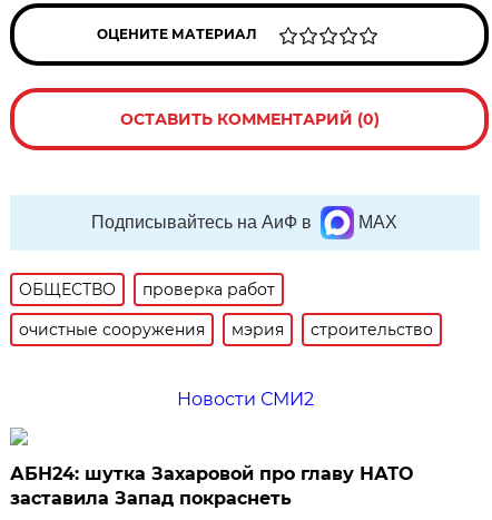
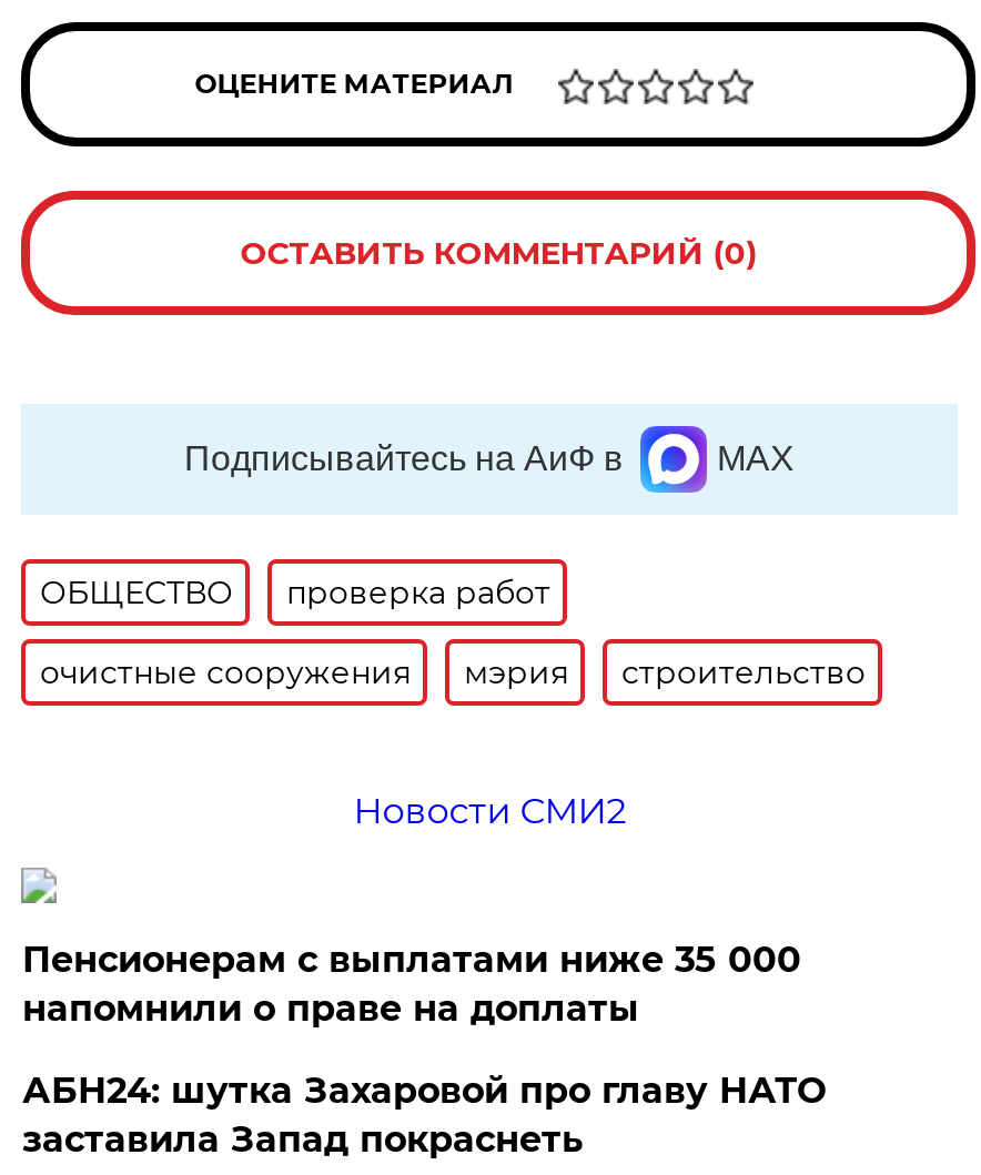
+ Пенсионерам с выплатами ниже 35 000
+ напомнили о праве на доплаты
